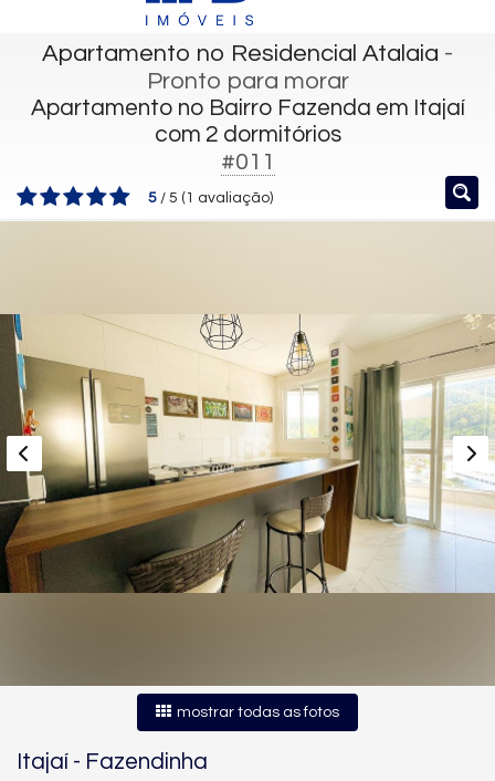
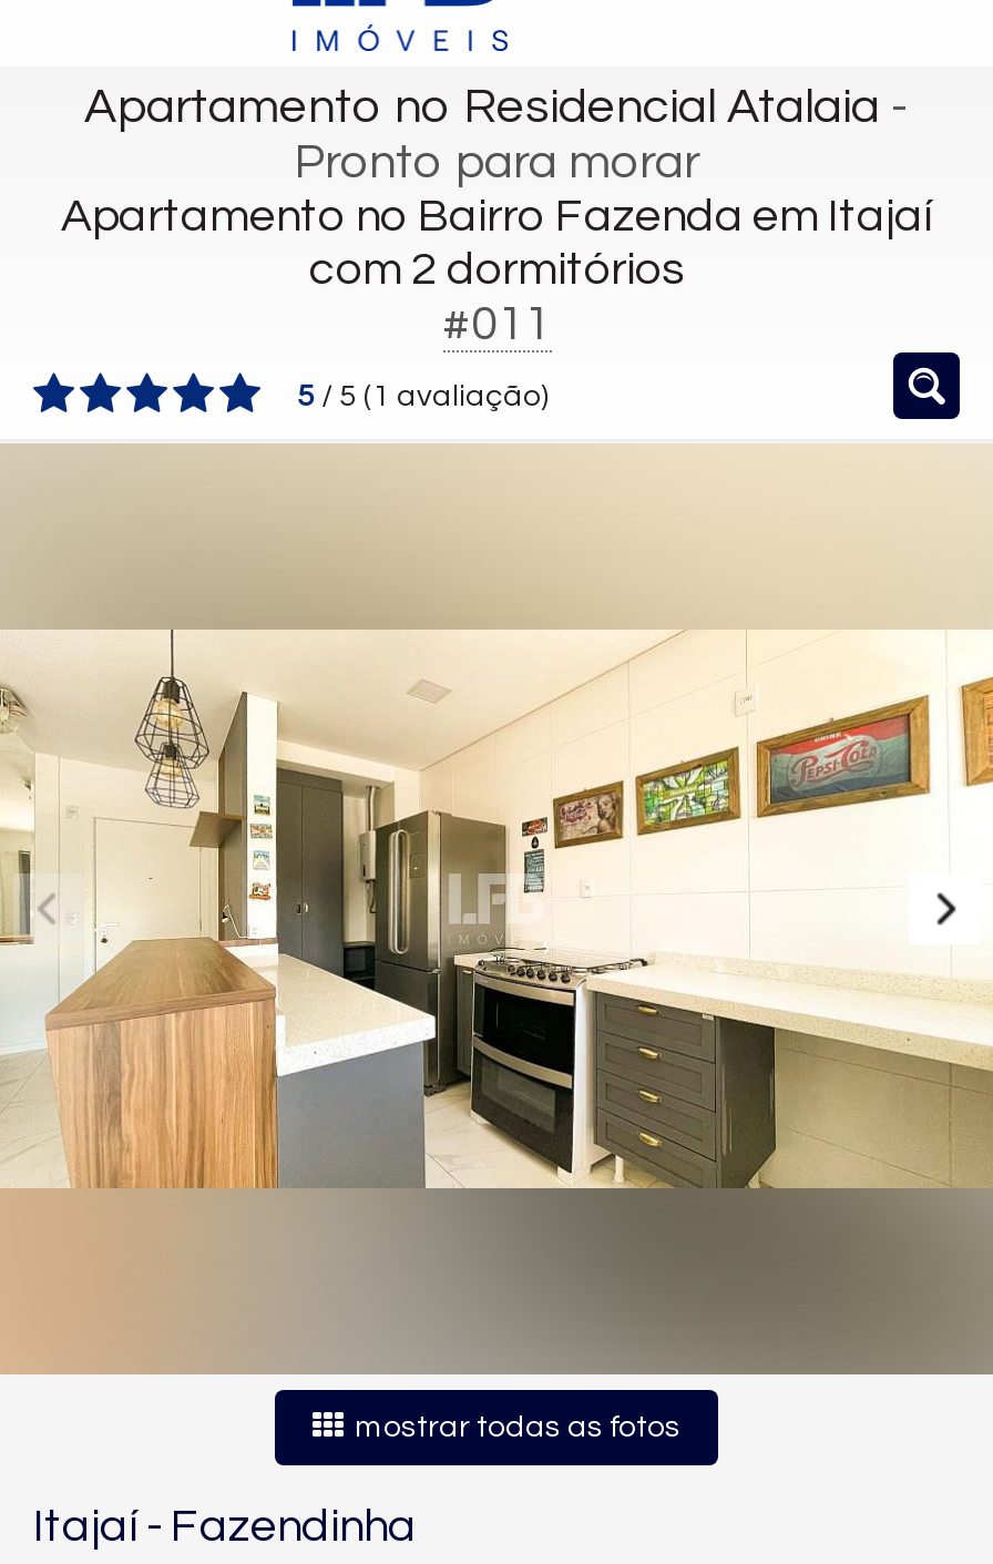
- [image]
+ [image]
